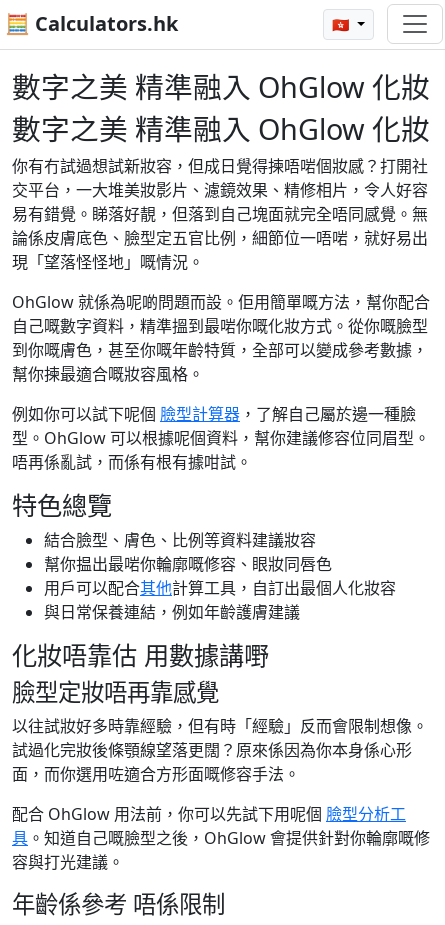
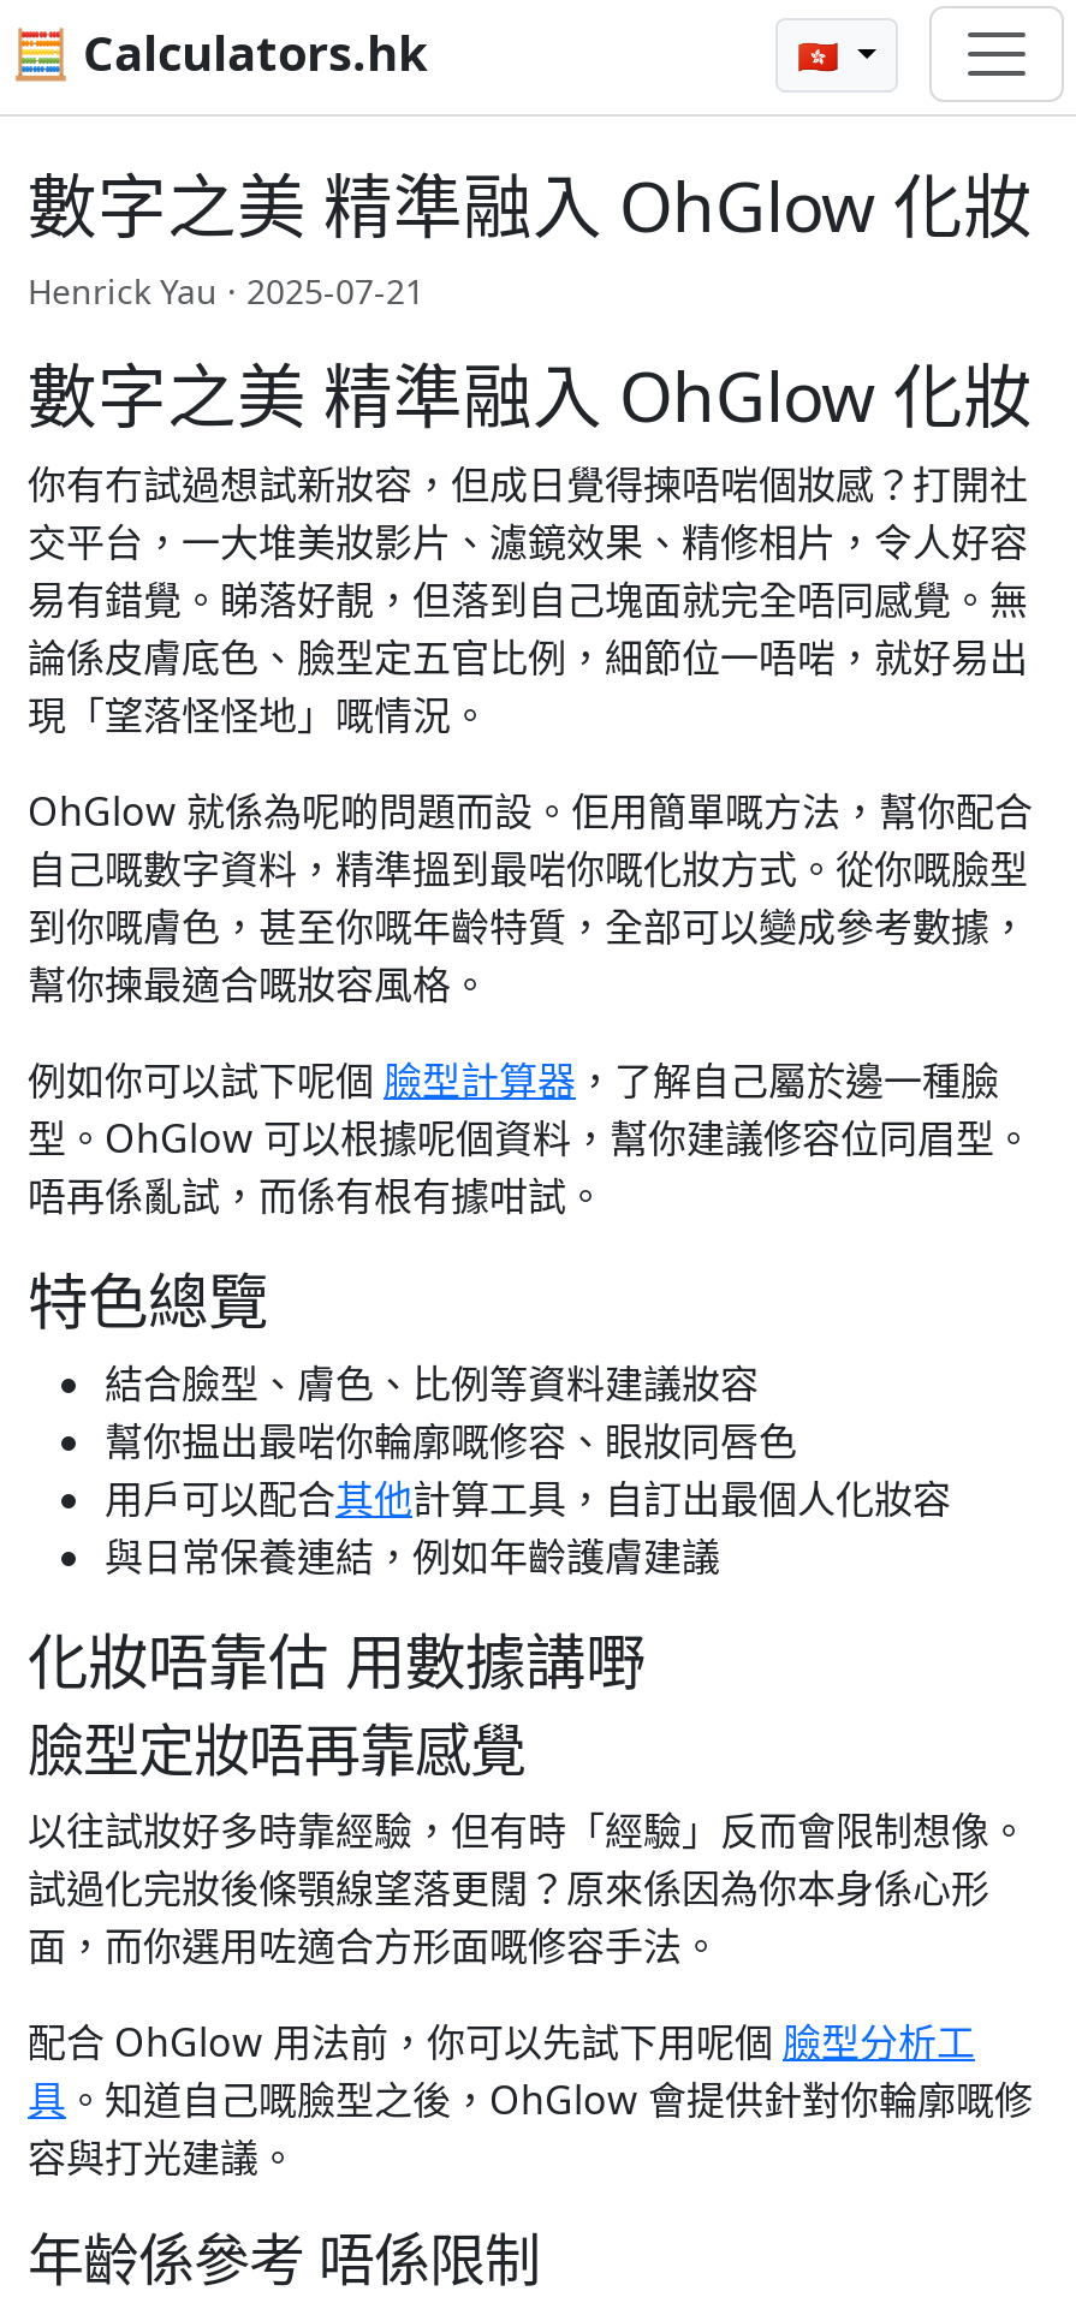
+ Henrick Yau · 2025-07-21
